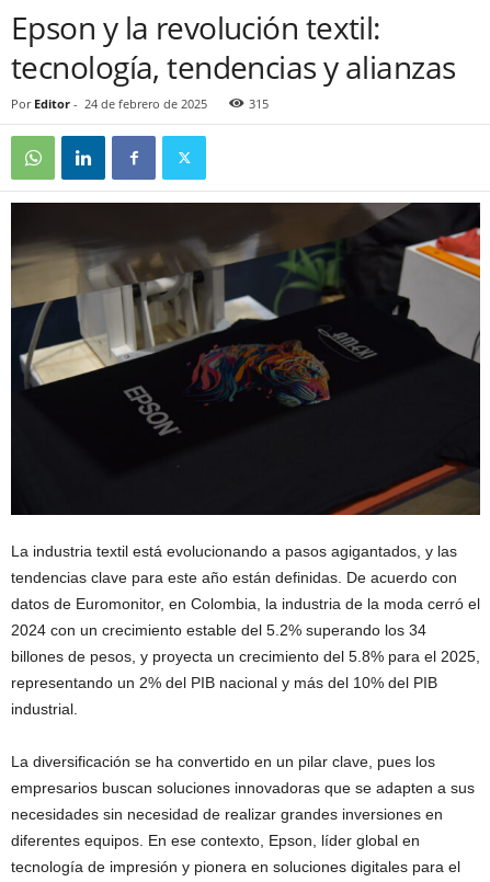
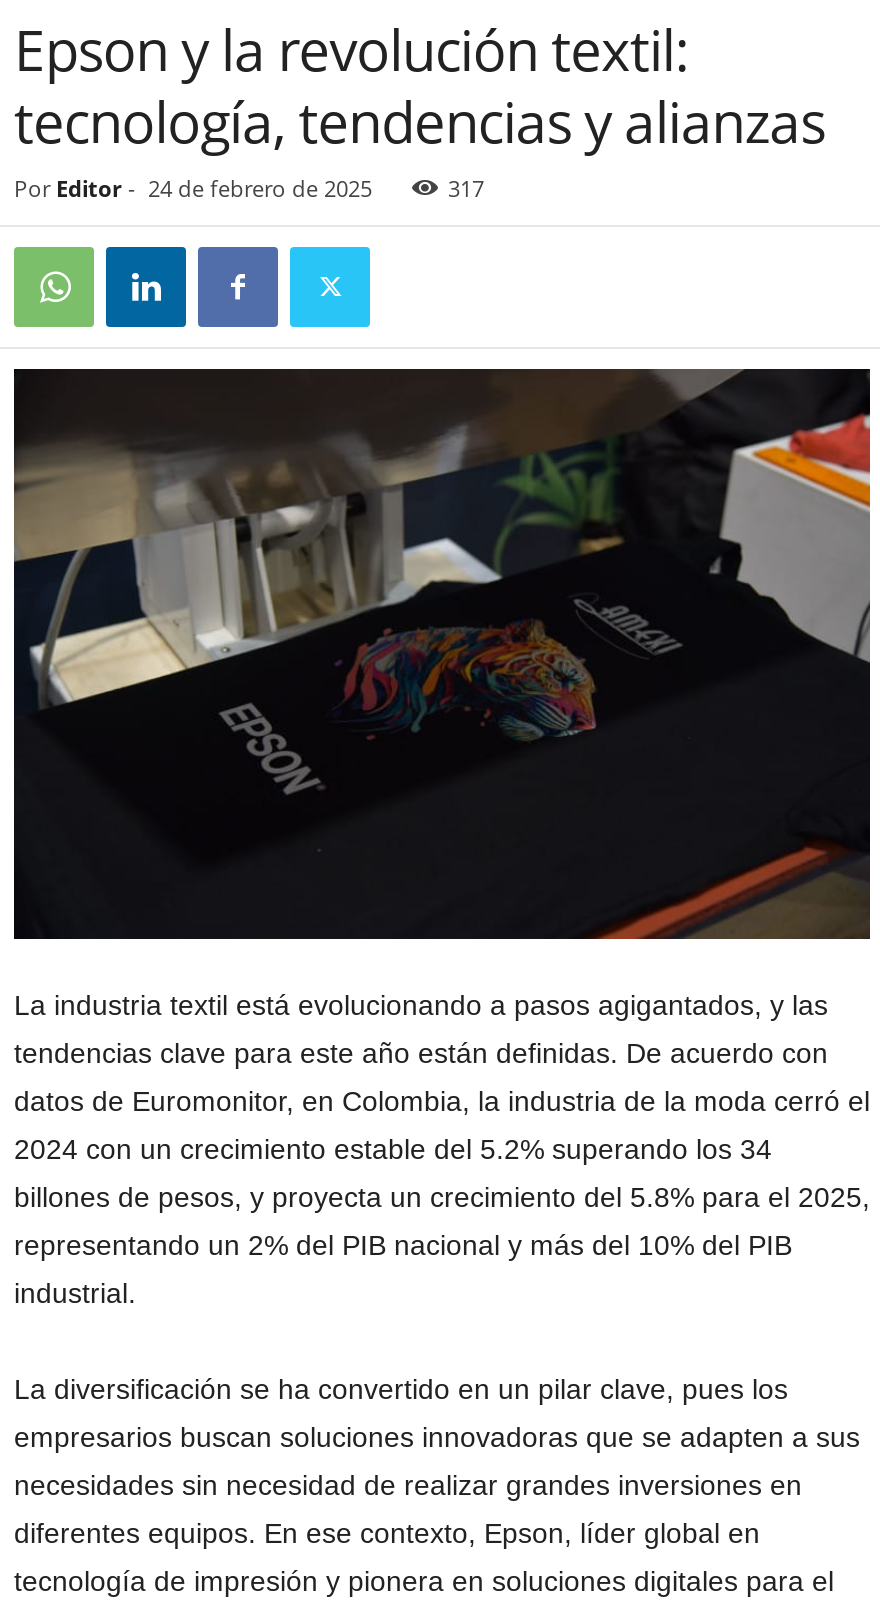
- 315
+ 317
